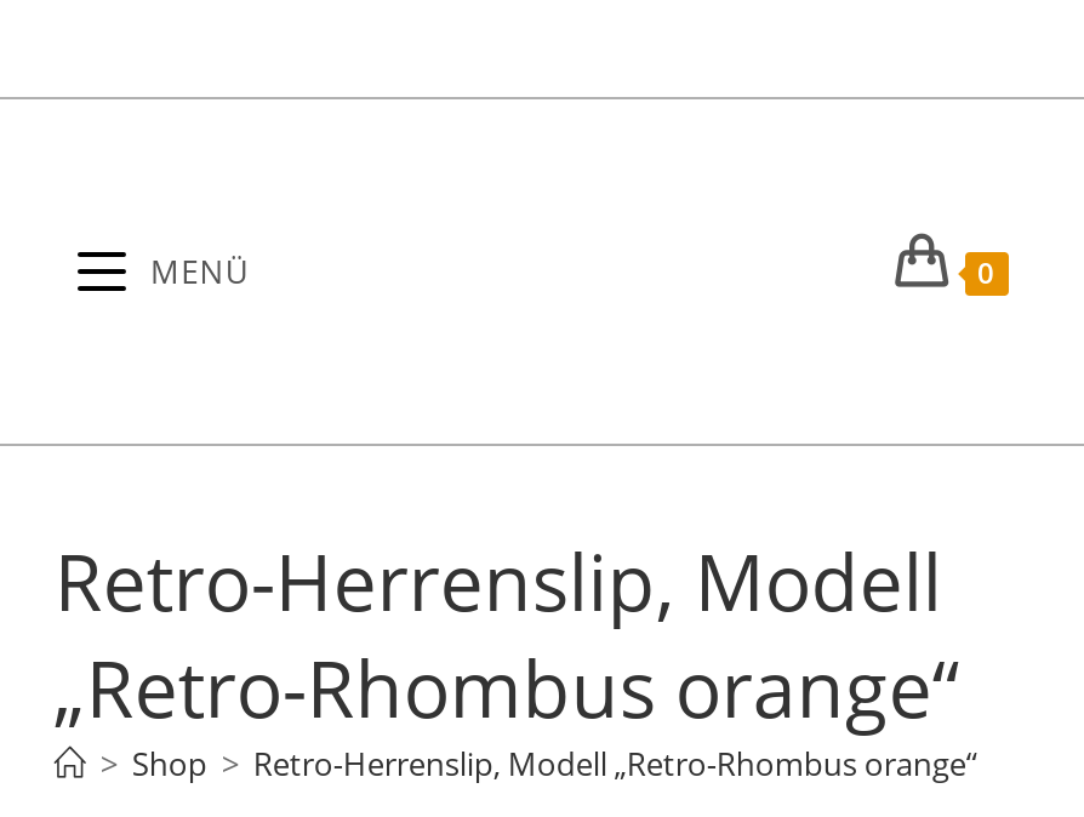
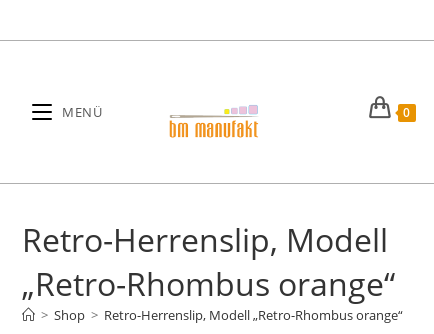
+ [image]
